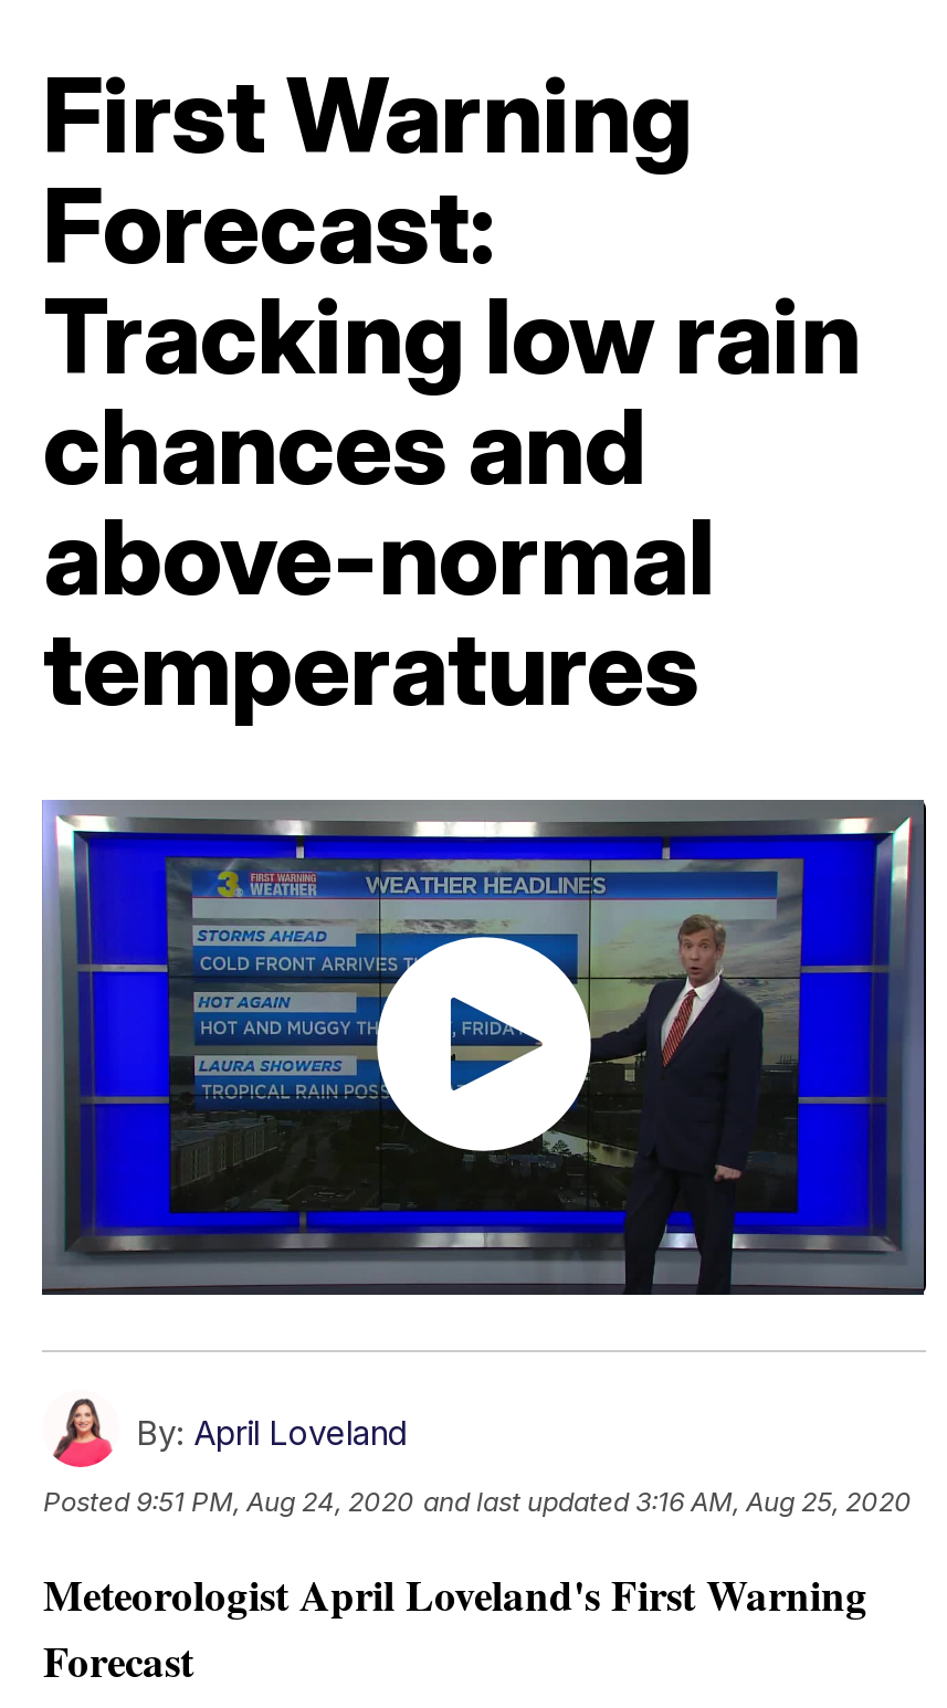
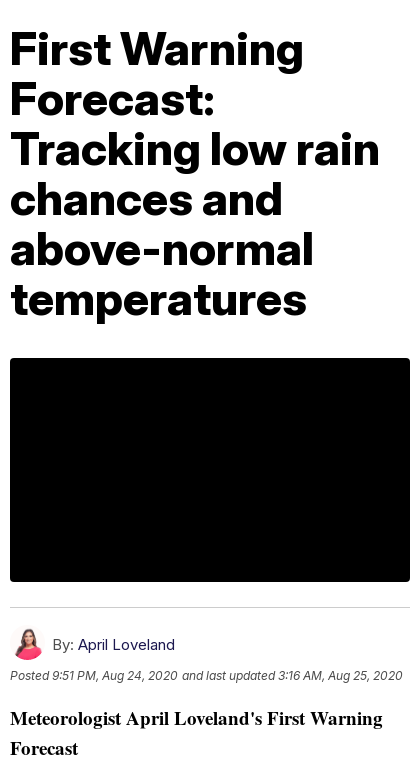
- [image]
